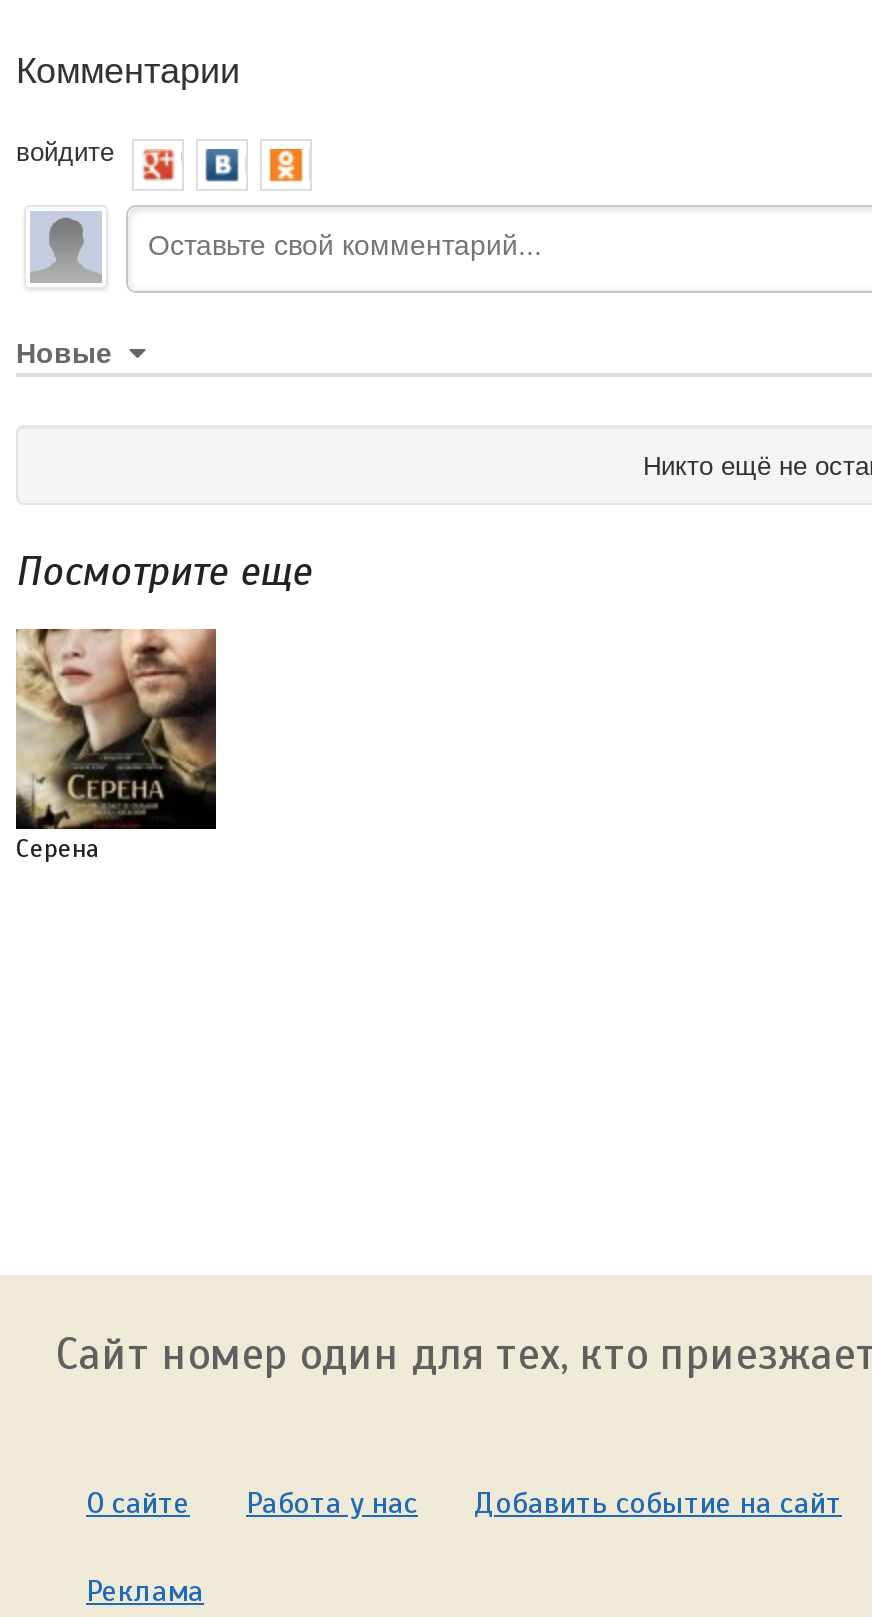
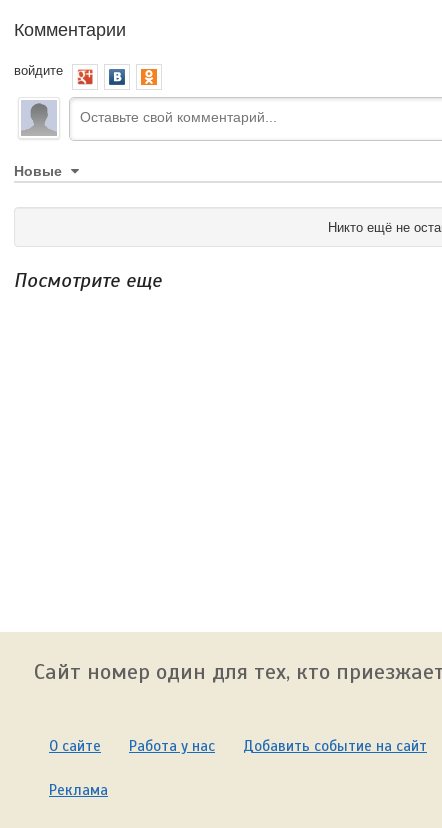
- [image]
- Серена
